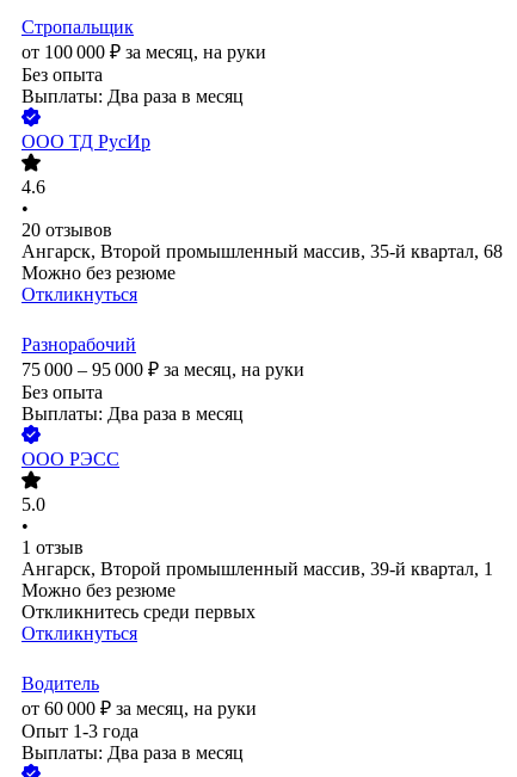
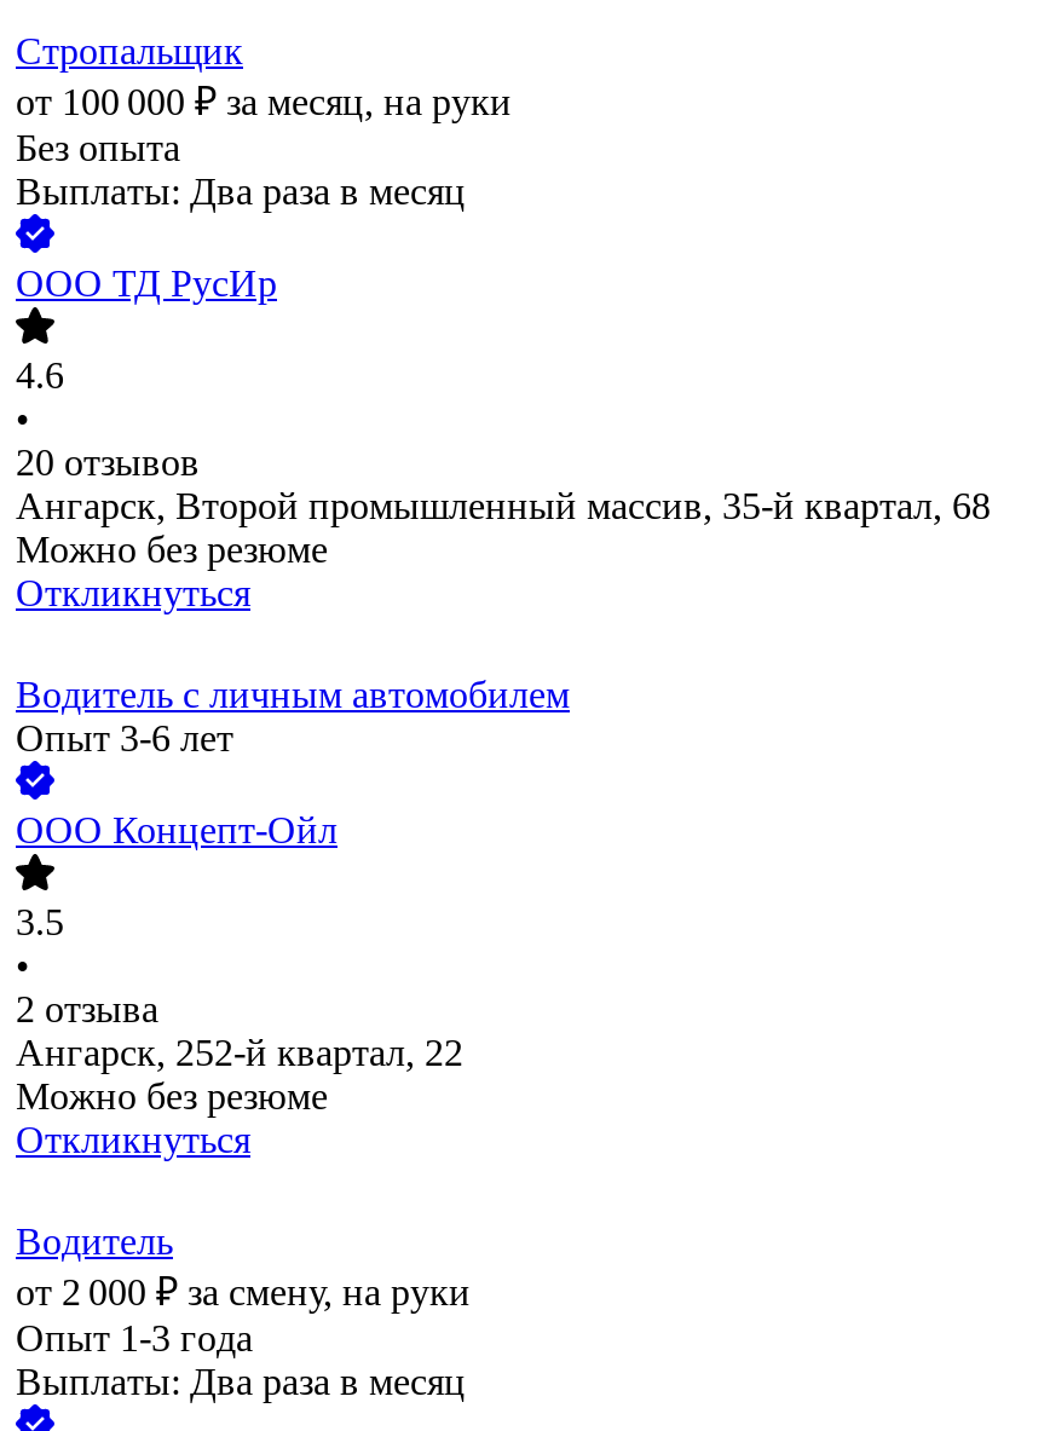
- Разнорабочий
- 75 000 – 95 000 ₽ за месяц, на руки
- Без опыта
- Выплаты: Два раза в месяц
+ Водитель с личным автомобилем
+ Опыт 3-6 лет

- ООО РЭСС
+ ООО Концепт-Ойл

- 5.0
+ 3.5

- 1 отзыв
- Ангарск, Второй промышленный массив, 39-й квартал, 1
+ 2 отзыва
+ Ангарск, 252-й квартал, 22

- Откликнитесь среди первых

- от 60 000 ₽ за месяц, на руки
+ от 2 000 ₽ за смену, на руки
